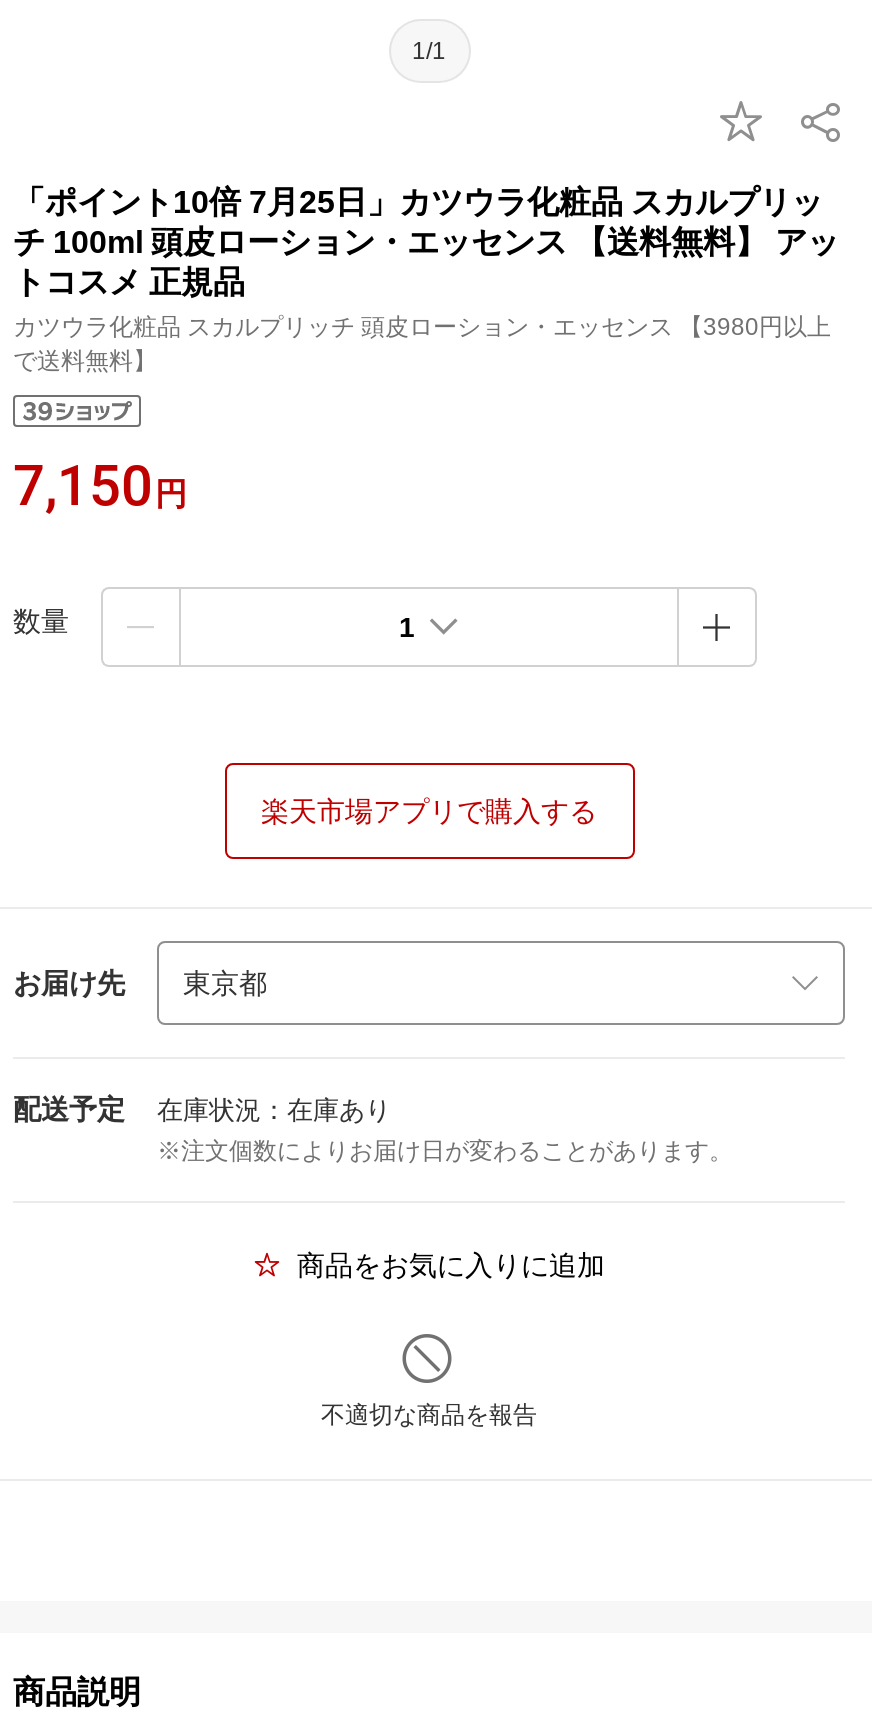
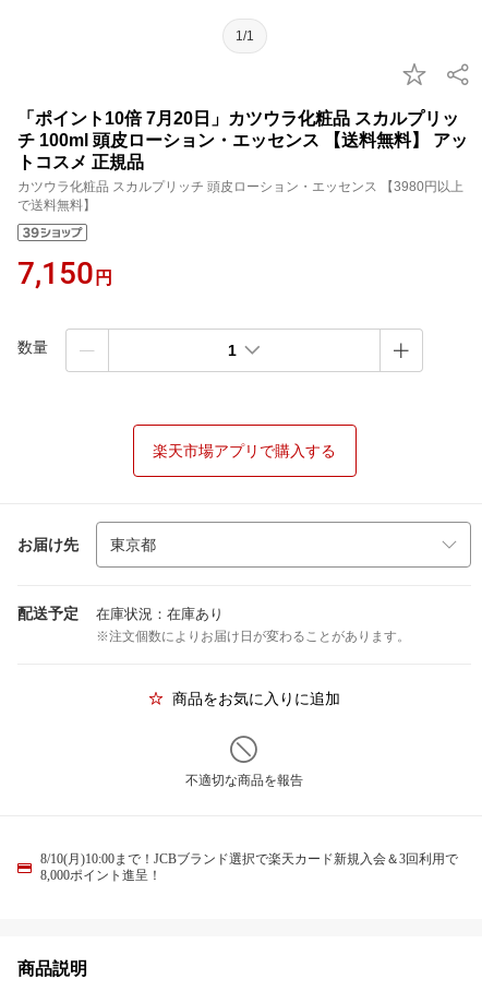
- 「ポイント10倍 7月25日」カツウラ化粧品 スカルプリッ
+ 「ポイント10倍 7月20日」カツウラ化粧品 スカルプリッ

+ 8/10(月)10:00まで！JCBブランド選択で楽天カード新規入会＆3回利用で
+ 8,000ポイント進呈！
